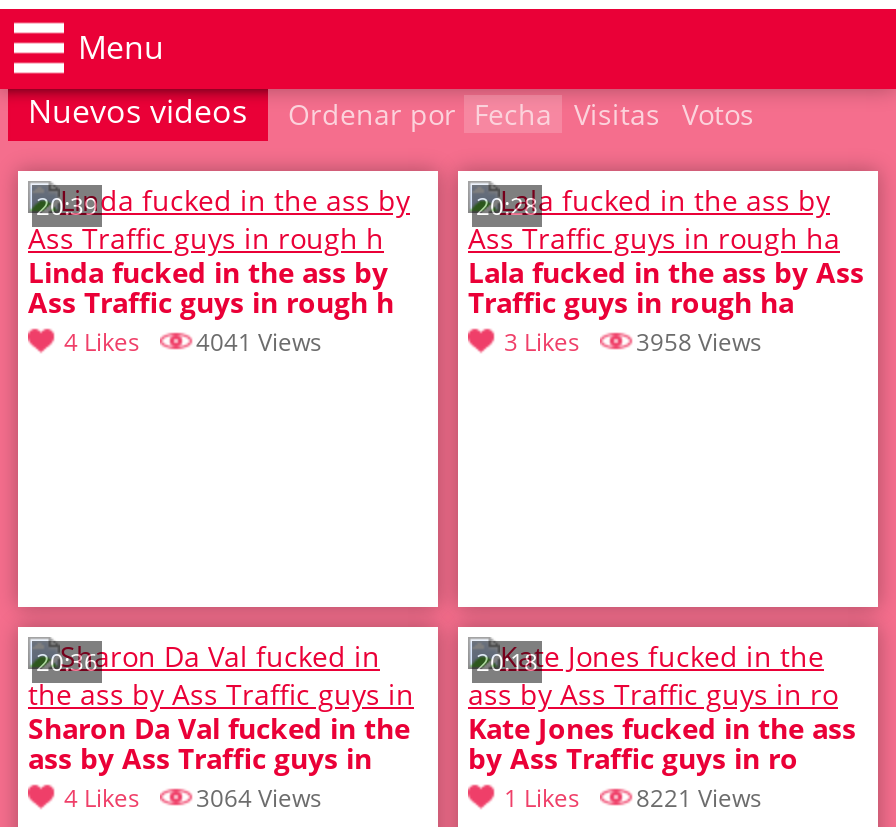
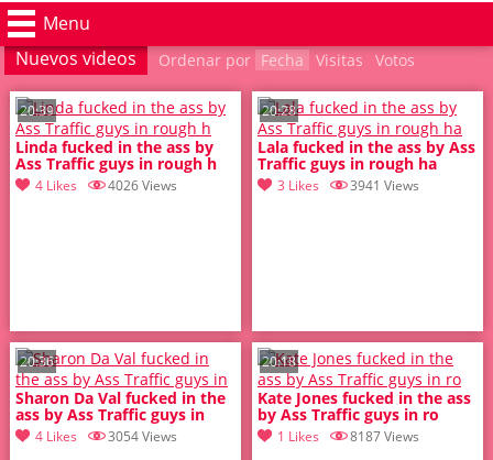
- 4 Likes 4041 Views
+ 4 Likes 4026 Views

- 3 Likes 3958 Views
+ 3 Likes 3941 Views

- 4 Likes 3064 Views
+ 4 Likes 3054 Views

- 1 Likes 8221 Views
+ 1 Likes 8187 Views
